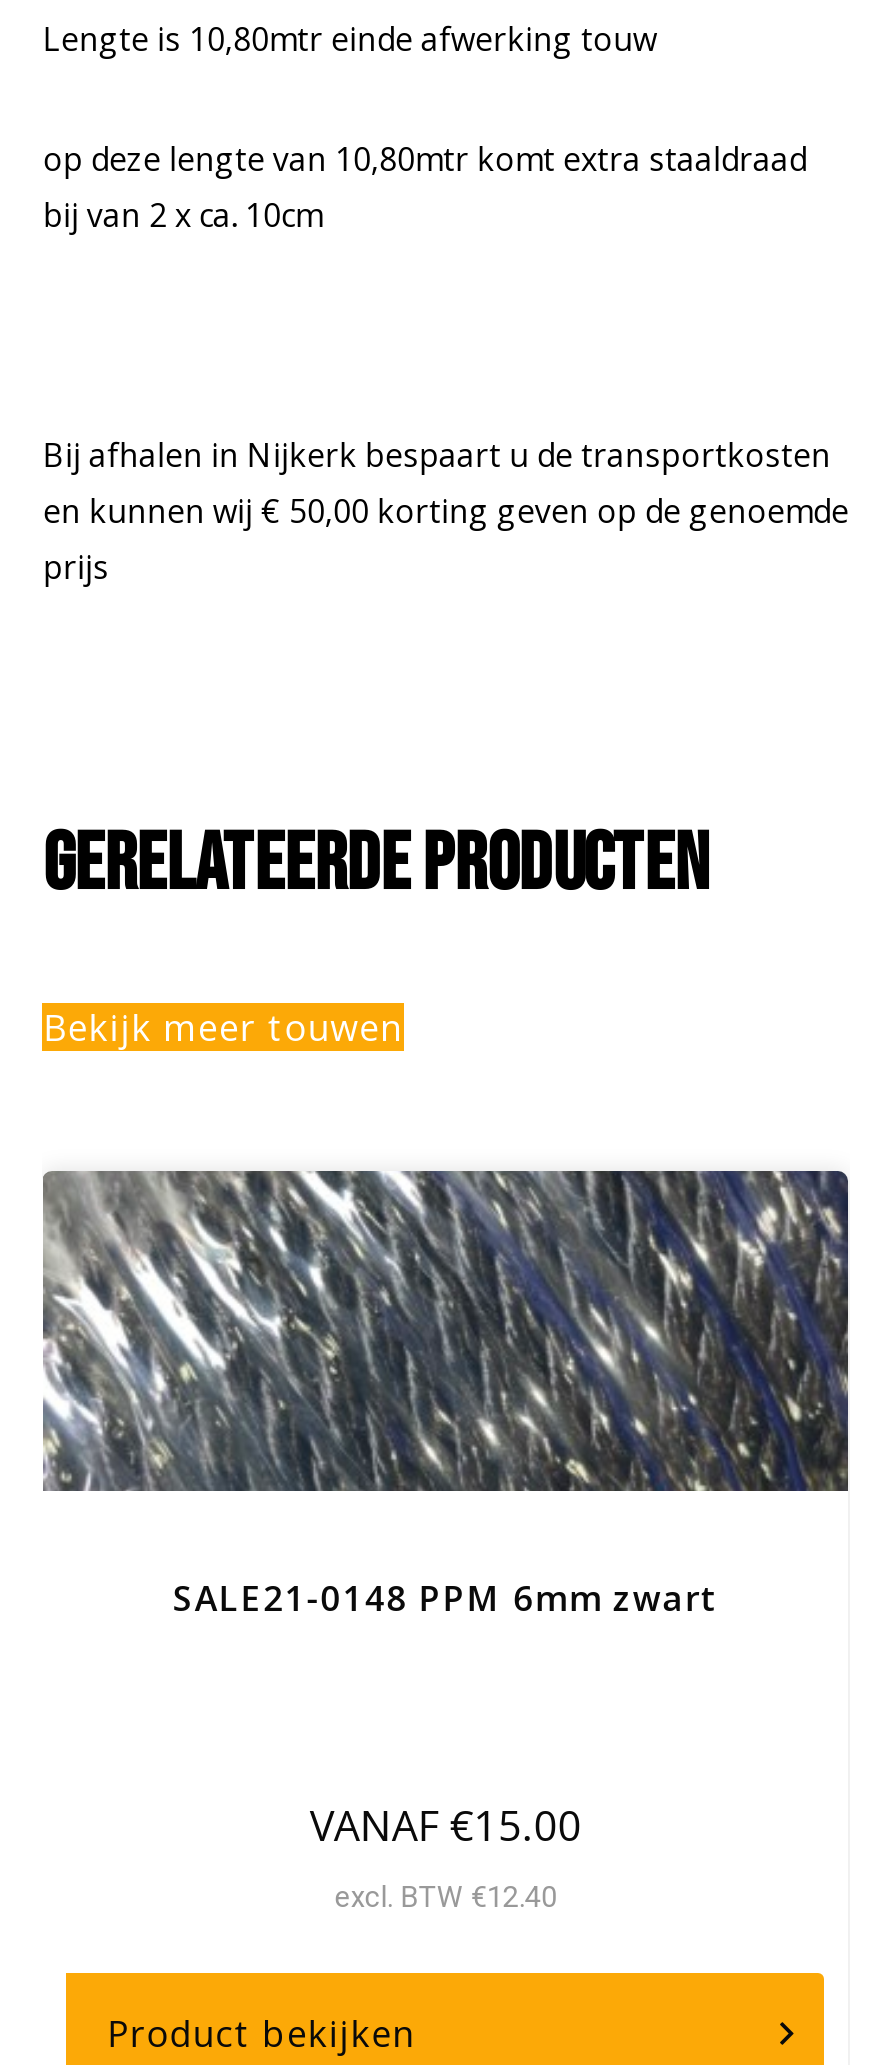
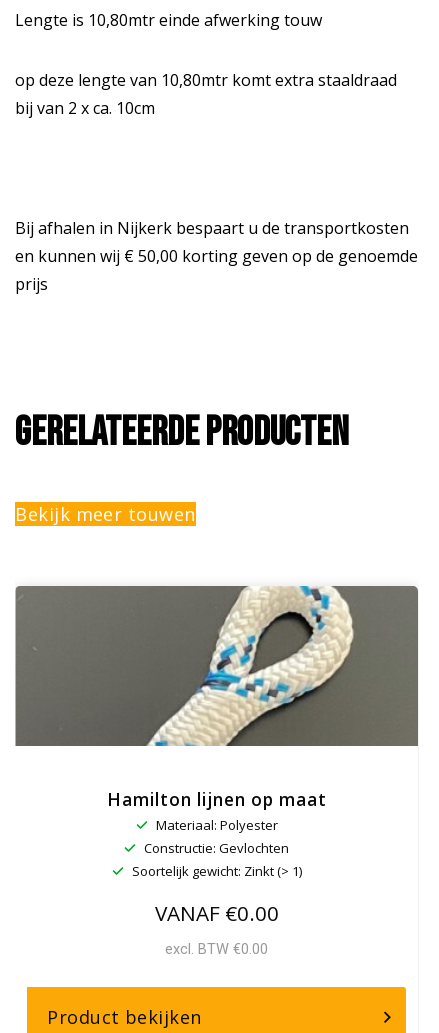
- [image]
+ [image]

- SALE21-0148 PPM 6mm zwart
+ Hamilton lijnen op maat
+ Materiaal: Polyester
+ Constructie: Gevlochten
+ Soortelijk gewicht: Zinkt (> 1)

- VANAF €15.00
+ VANAF €0.00

- excl. BTW €12.40
+ excl. BTW €0.00
